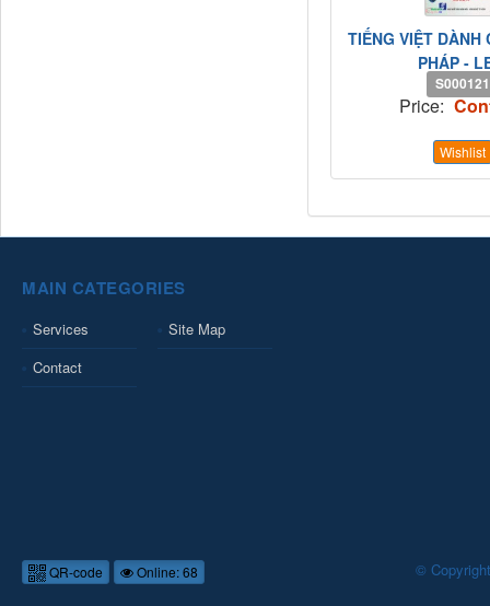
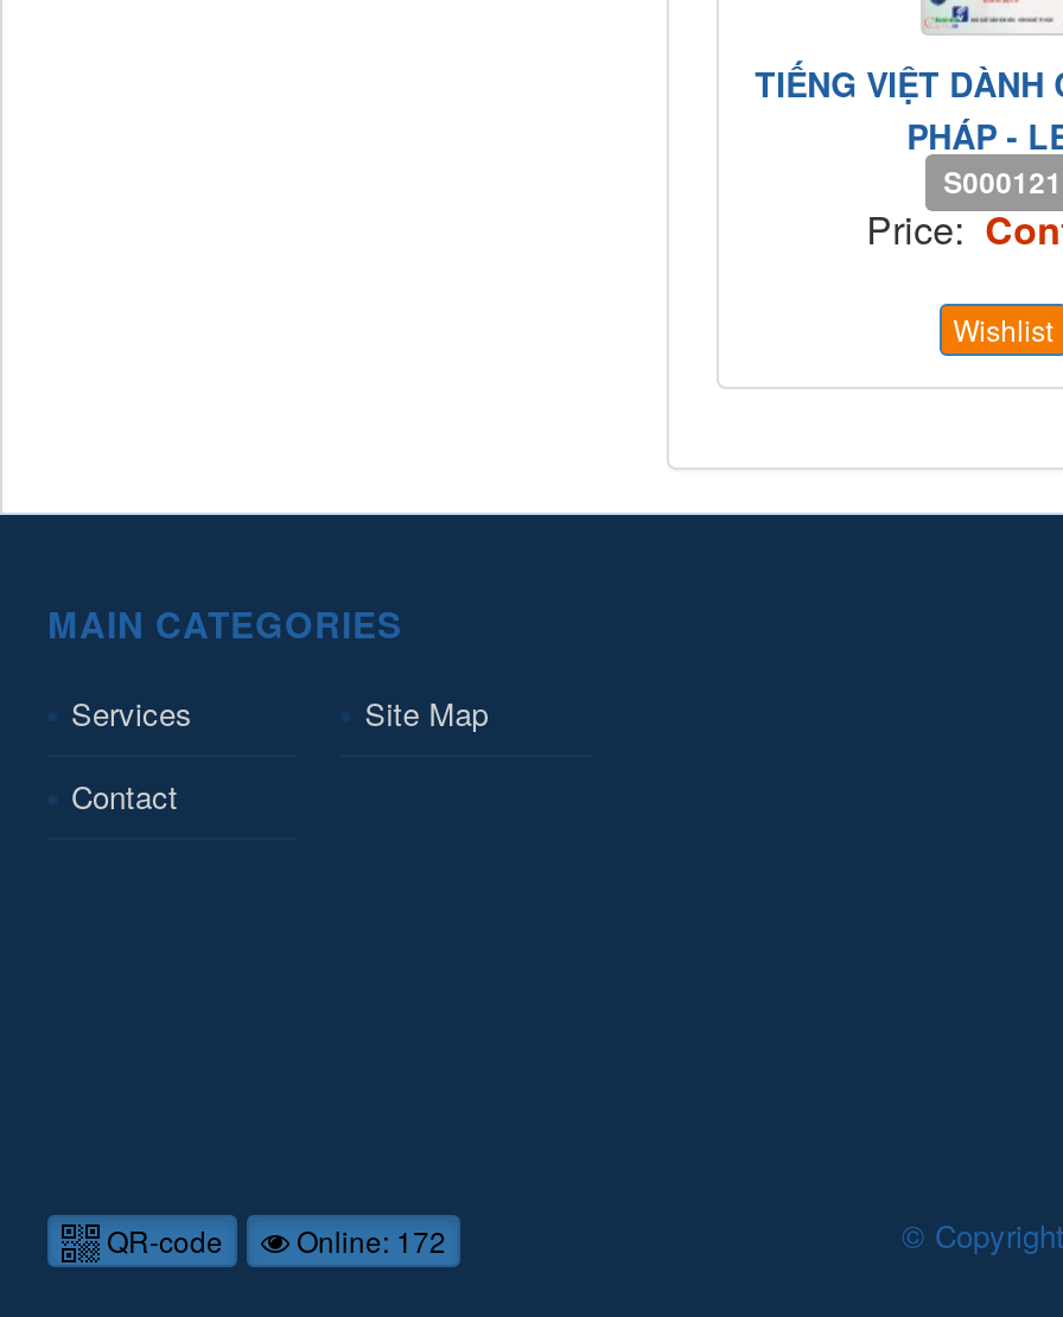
- QR-code Online: 68
+ QR-code Online: 172
